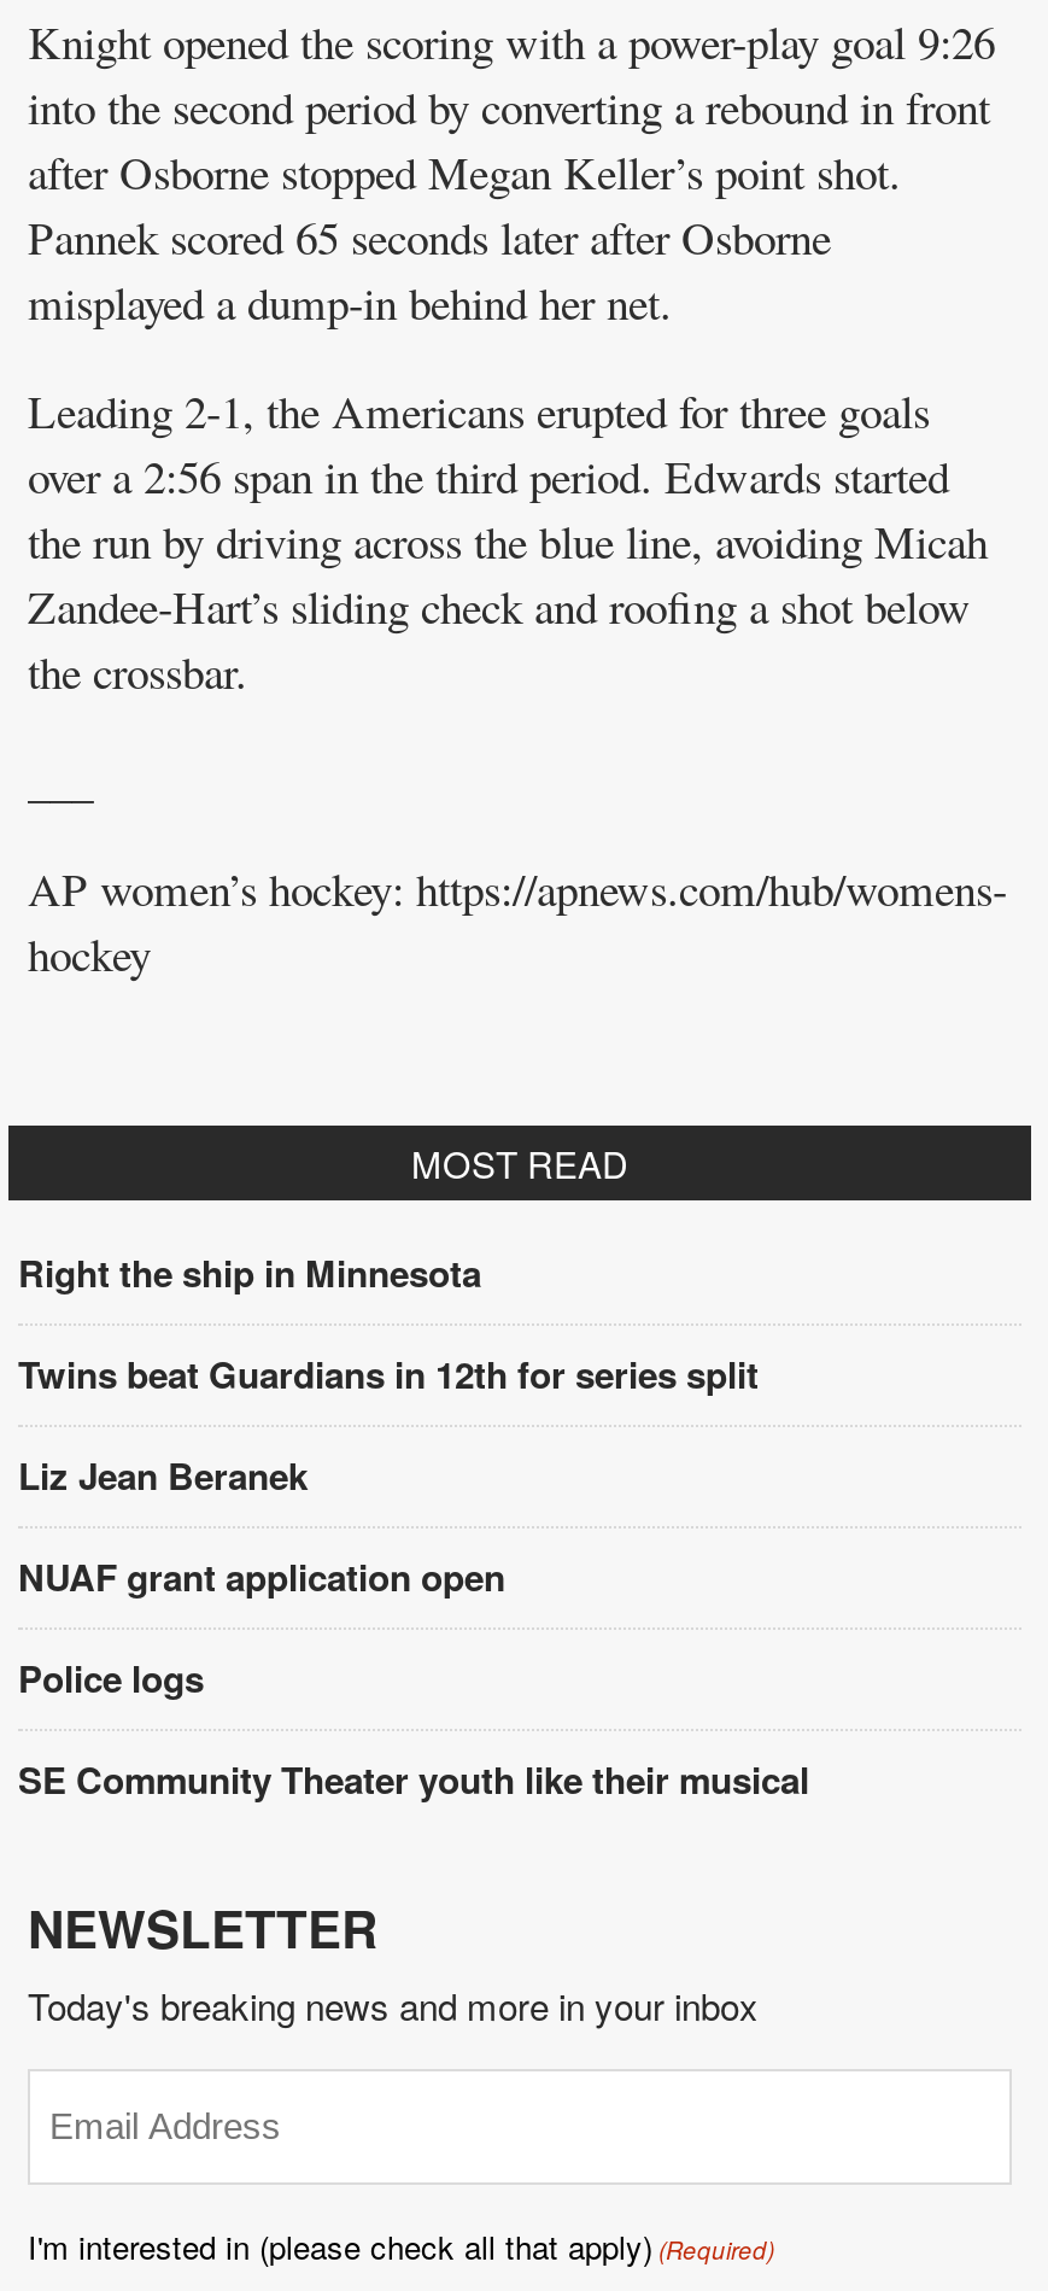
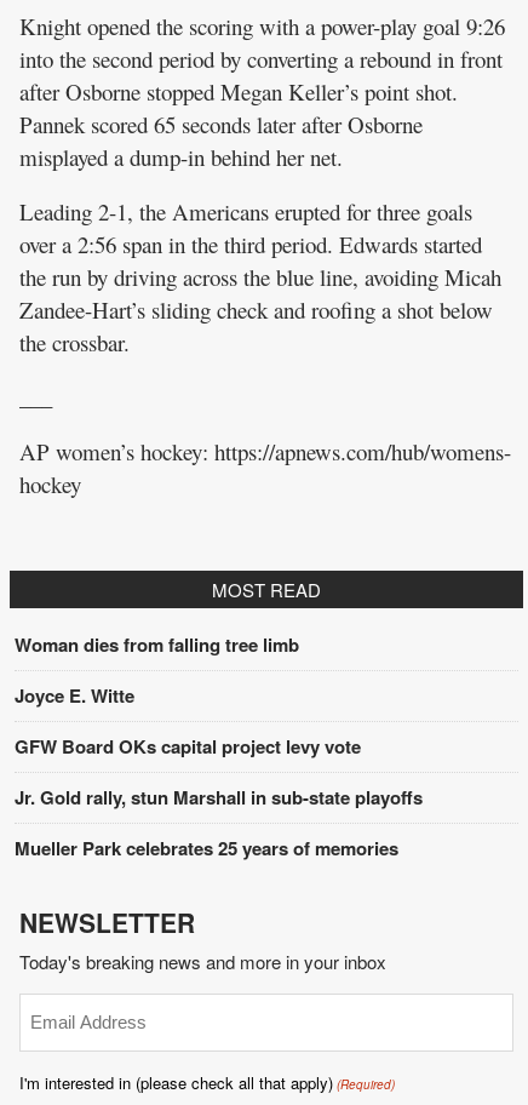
- Right the ship in Minnesota
- Twins beat Guardians in 12th for series split
- Liz Jean Beranek
- NUAF grant application open
- Police logs
- SE Community Theater youth like their musical
+ Woman dies from falling tree limb
+ Joyce E. Witte
+ GFW Board OKs capital project levy vote
+ Jr. Gold rally, stun Marshall in sub-state playoffs
+ Mueller Park celebrates 25 years of memories
